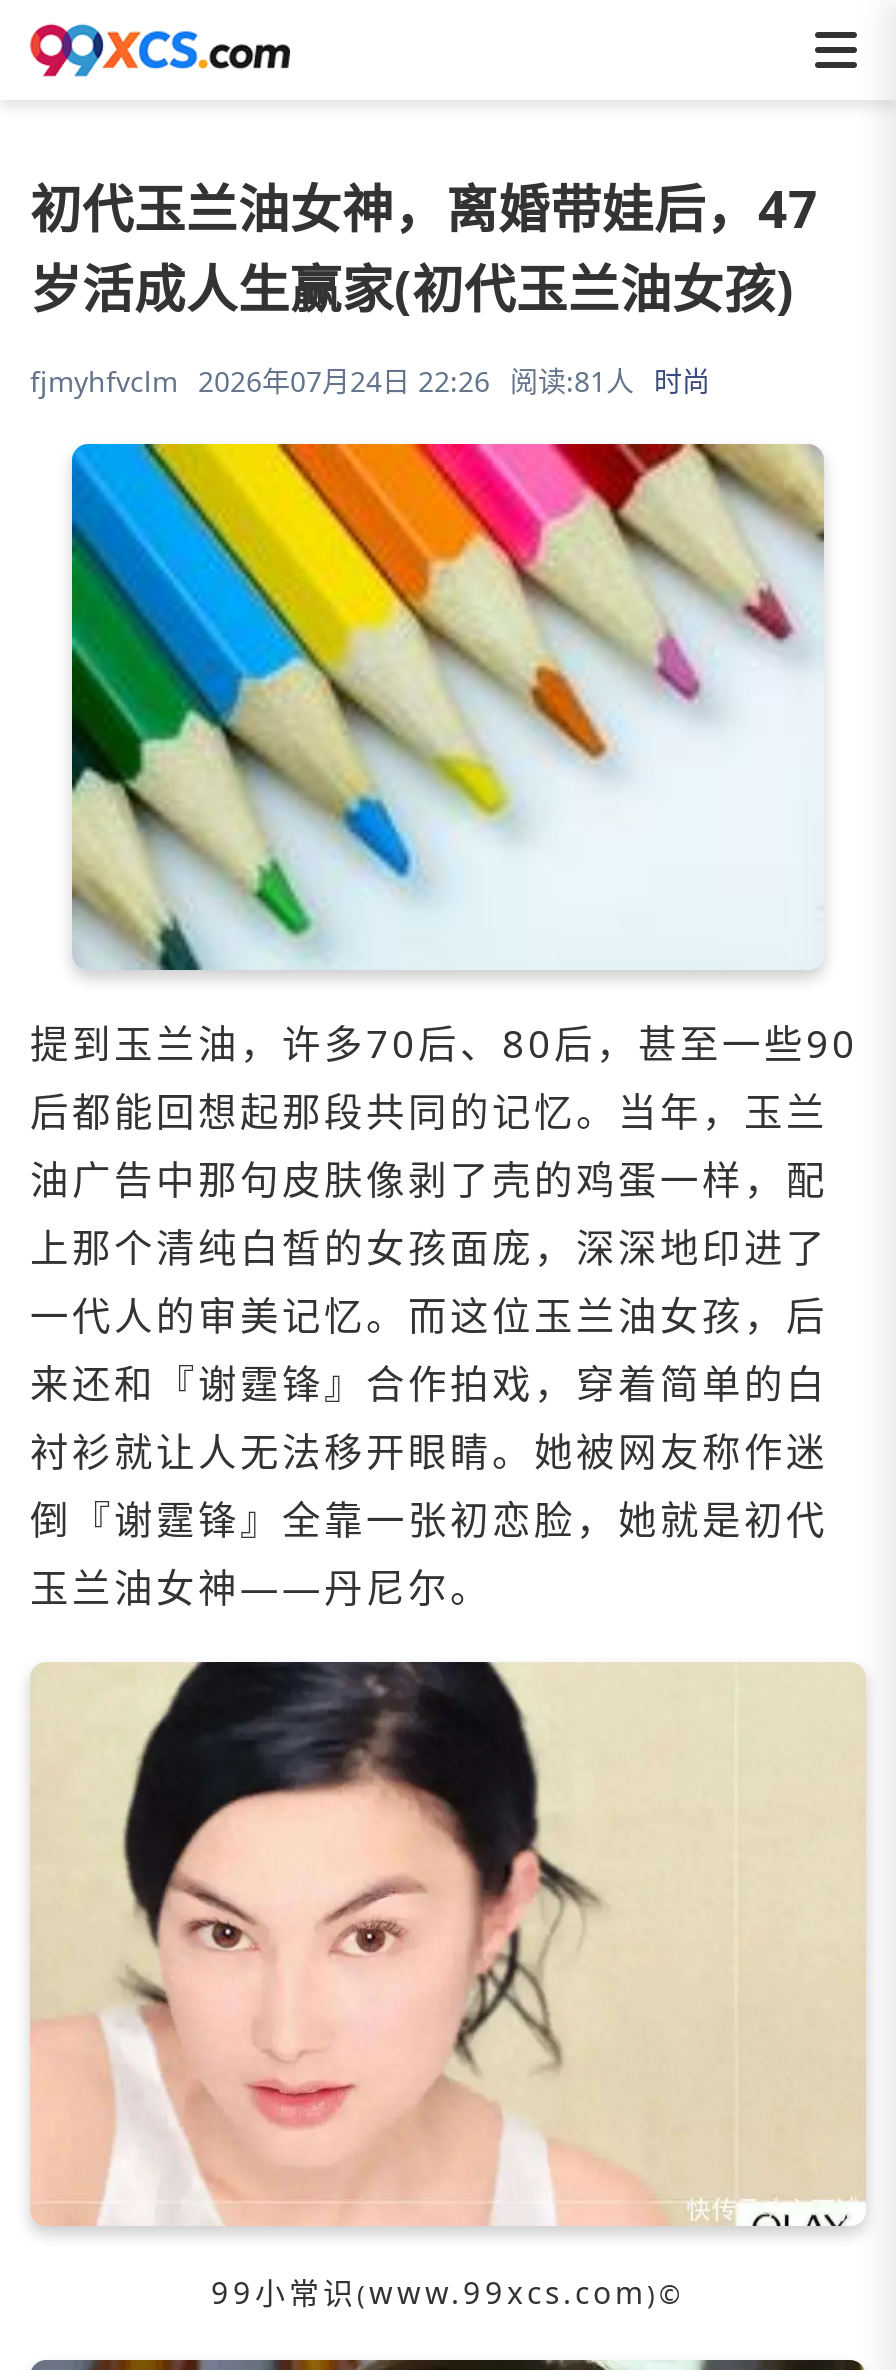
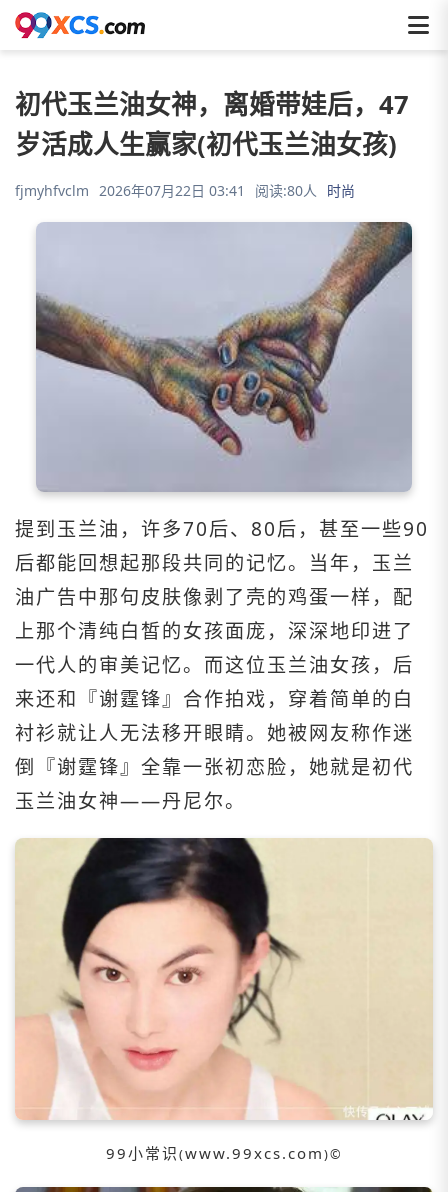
- fjmyhfvclm 2026年07月24日 22:26 阅读:81人 时尚
+ fjmyhfvclm 2026年07月22日 03:41 阅读:80人 时尚

- [image]
+ [image]
